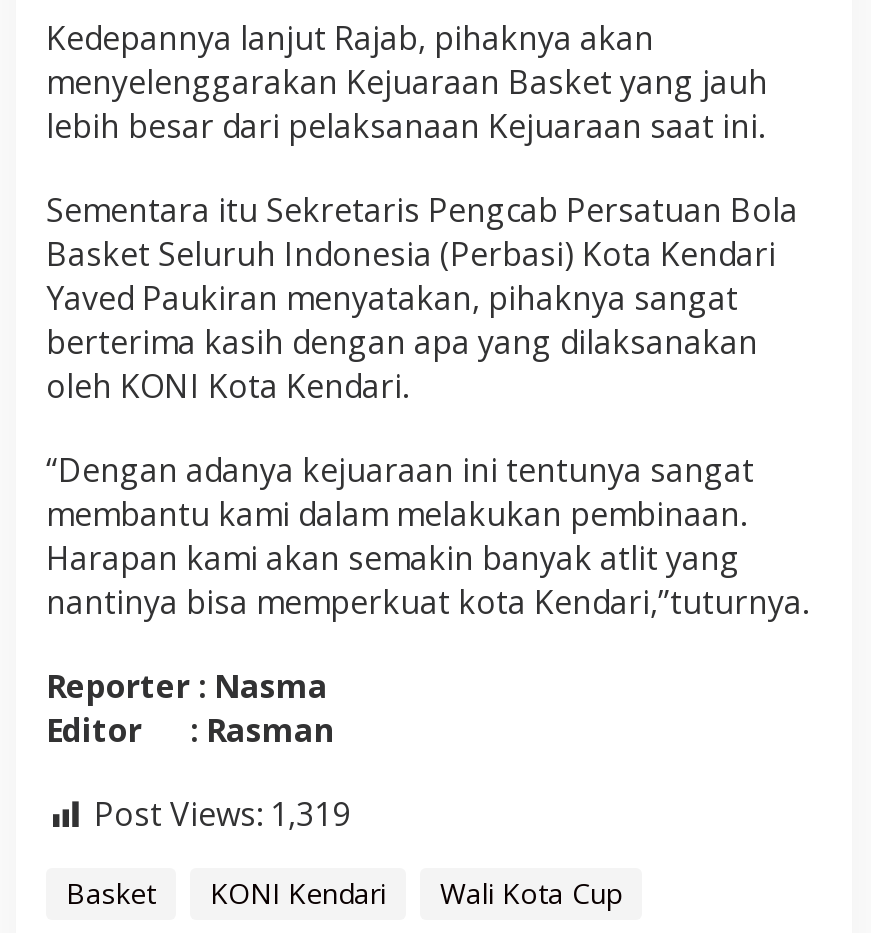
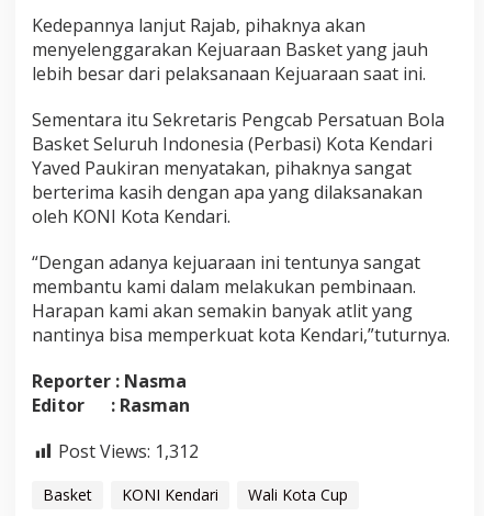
- Post Views: 1,319
+ Post Views: 1,312
